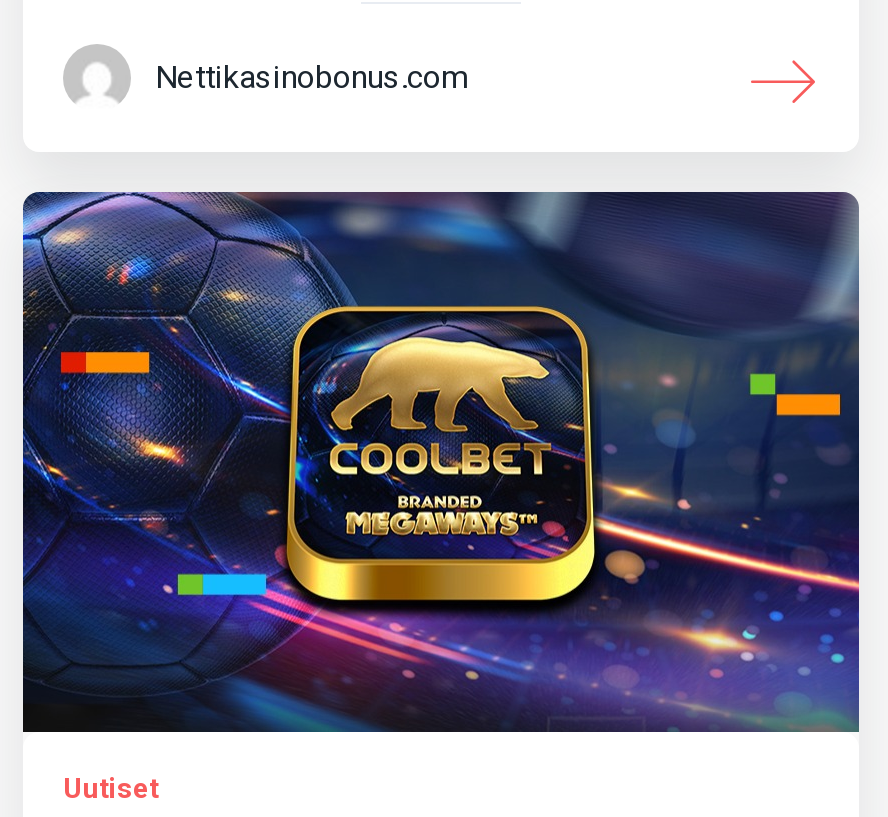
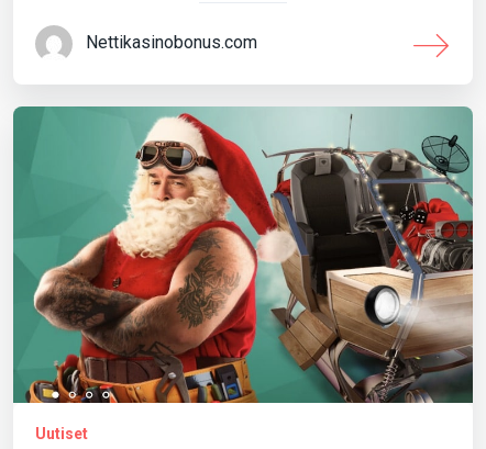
- [image]
+ [image]
